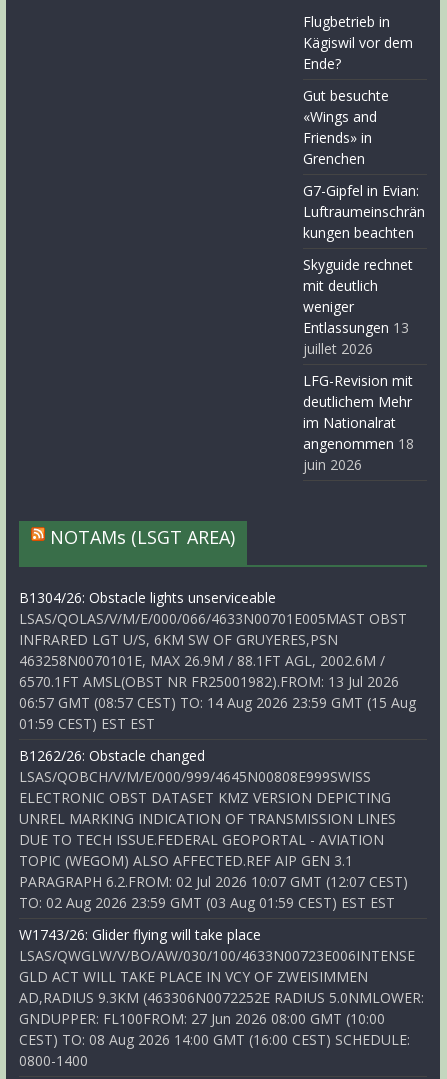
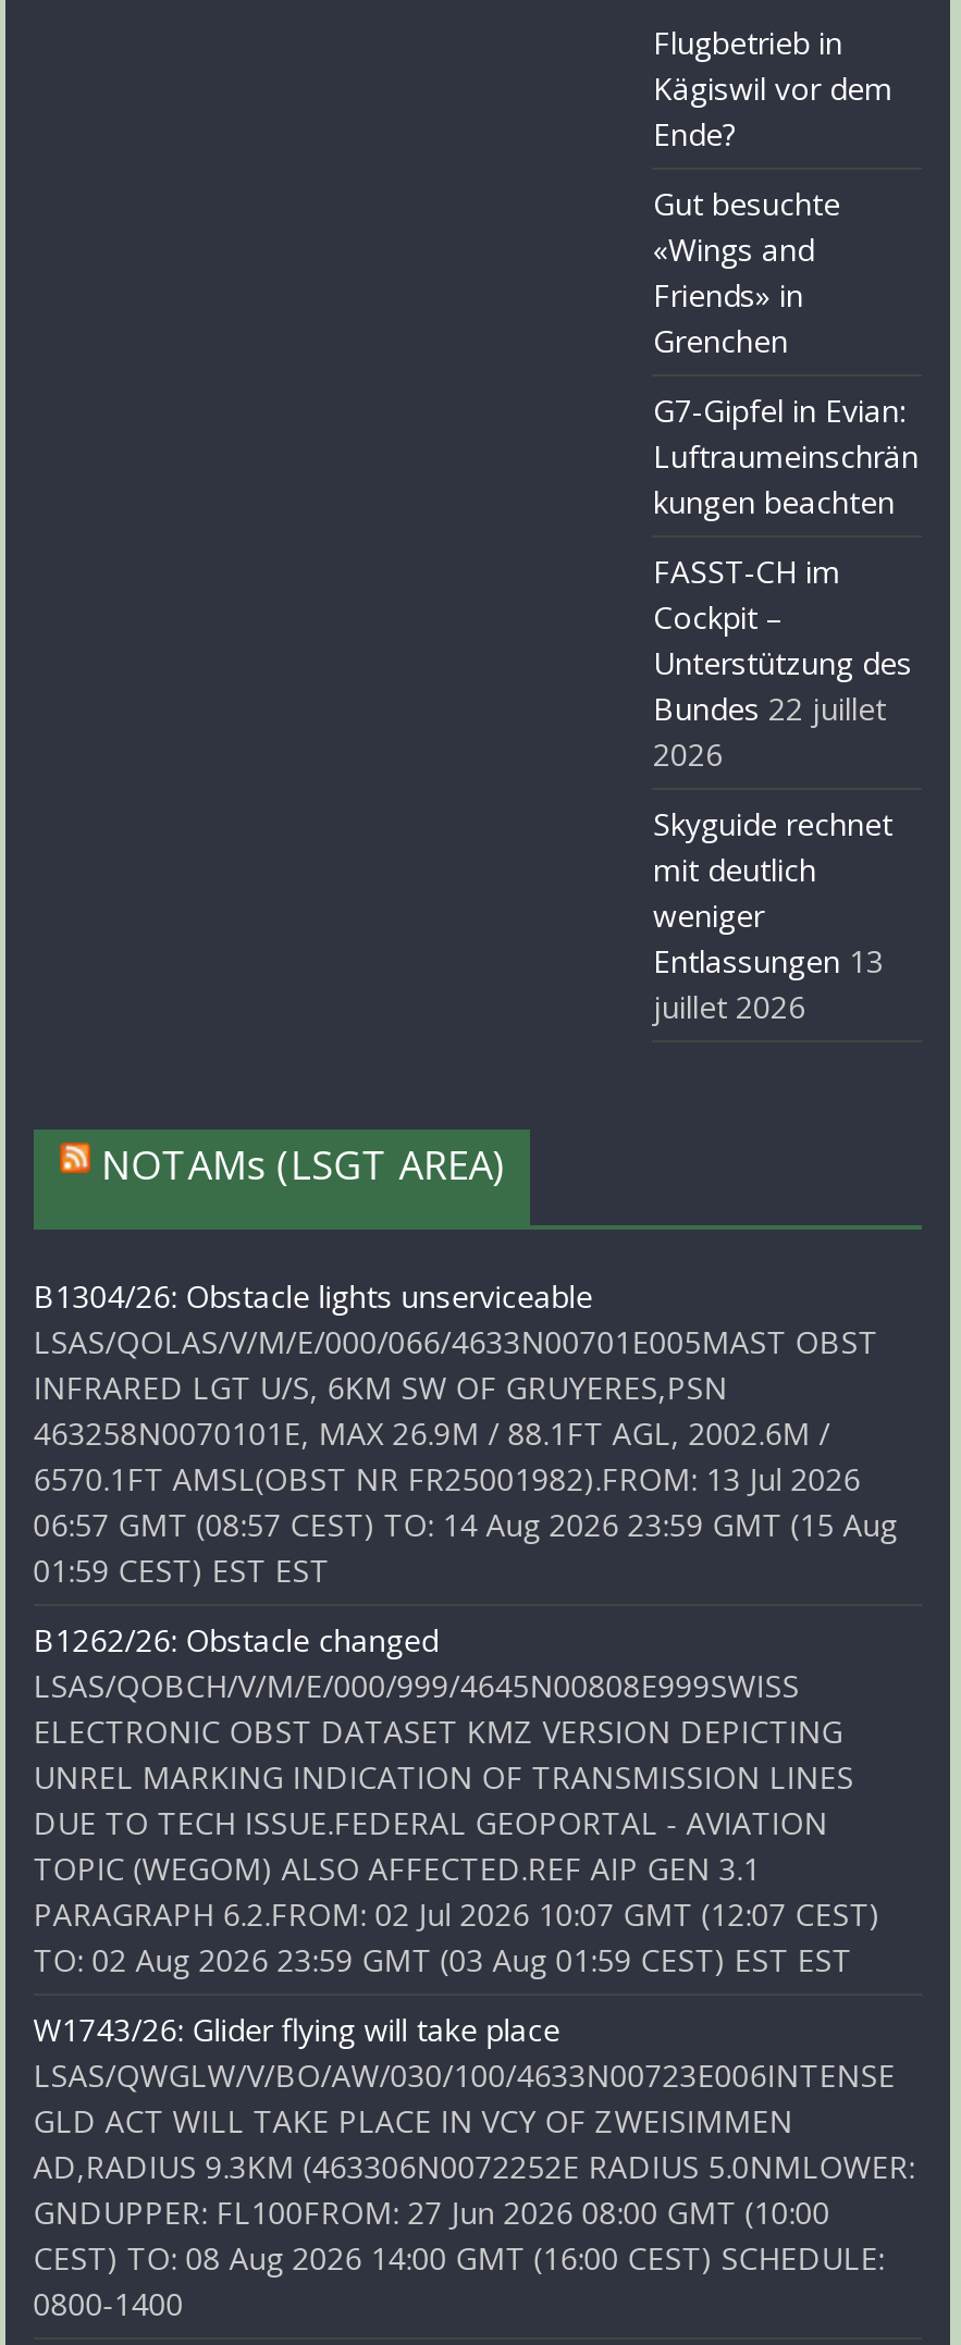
+ FASST-CH im
+ Cockpit –
+ Unterstützung des
+ Bundes 22 juillet
+ 2026

moved down: Skyguide rechnet | mit deutlich | weniger | Entlassungen 13 | juillet 2026

- LFG-Revision mit
- deutlichem Mehr
- im Nationalrat
- angenommen 18
- juin 2026
